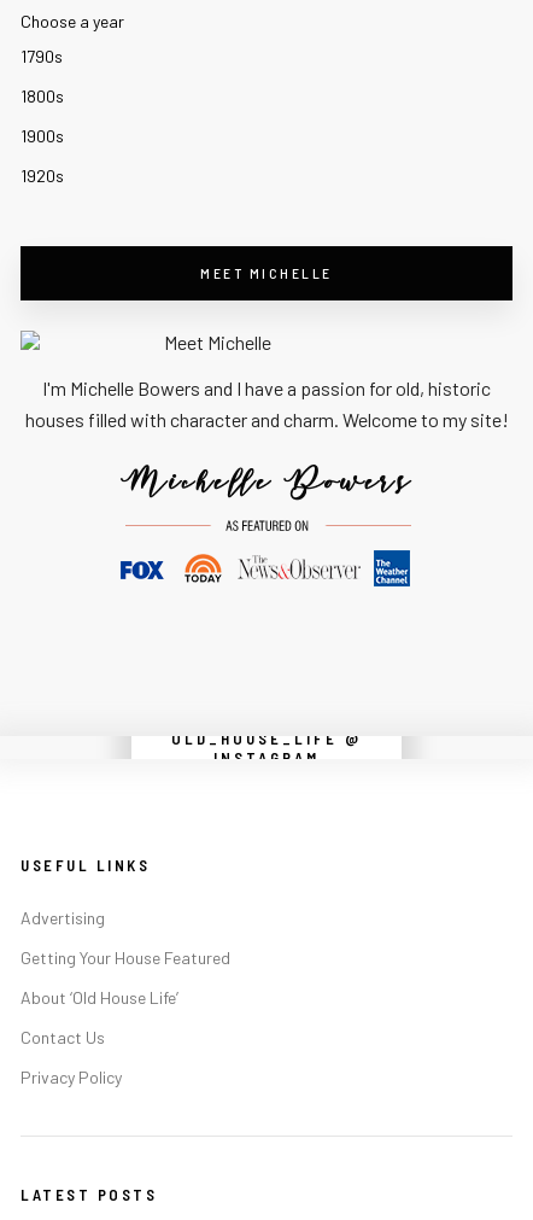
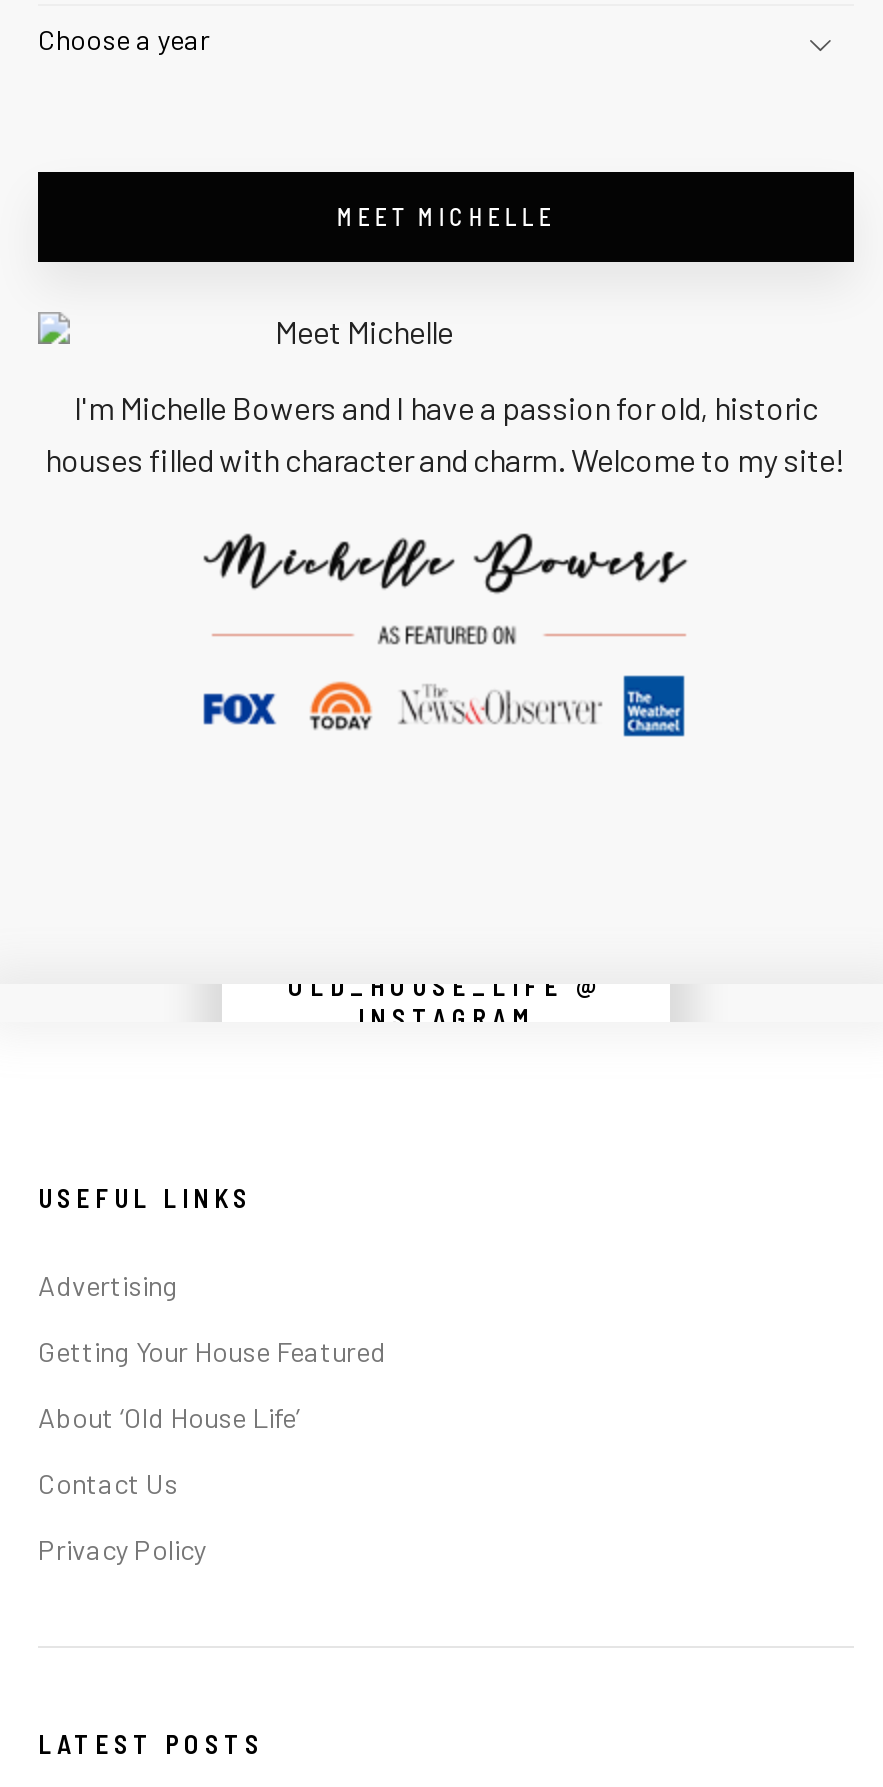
- 1790s
- 1800s
- 1900s
- 1920s
